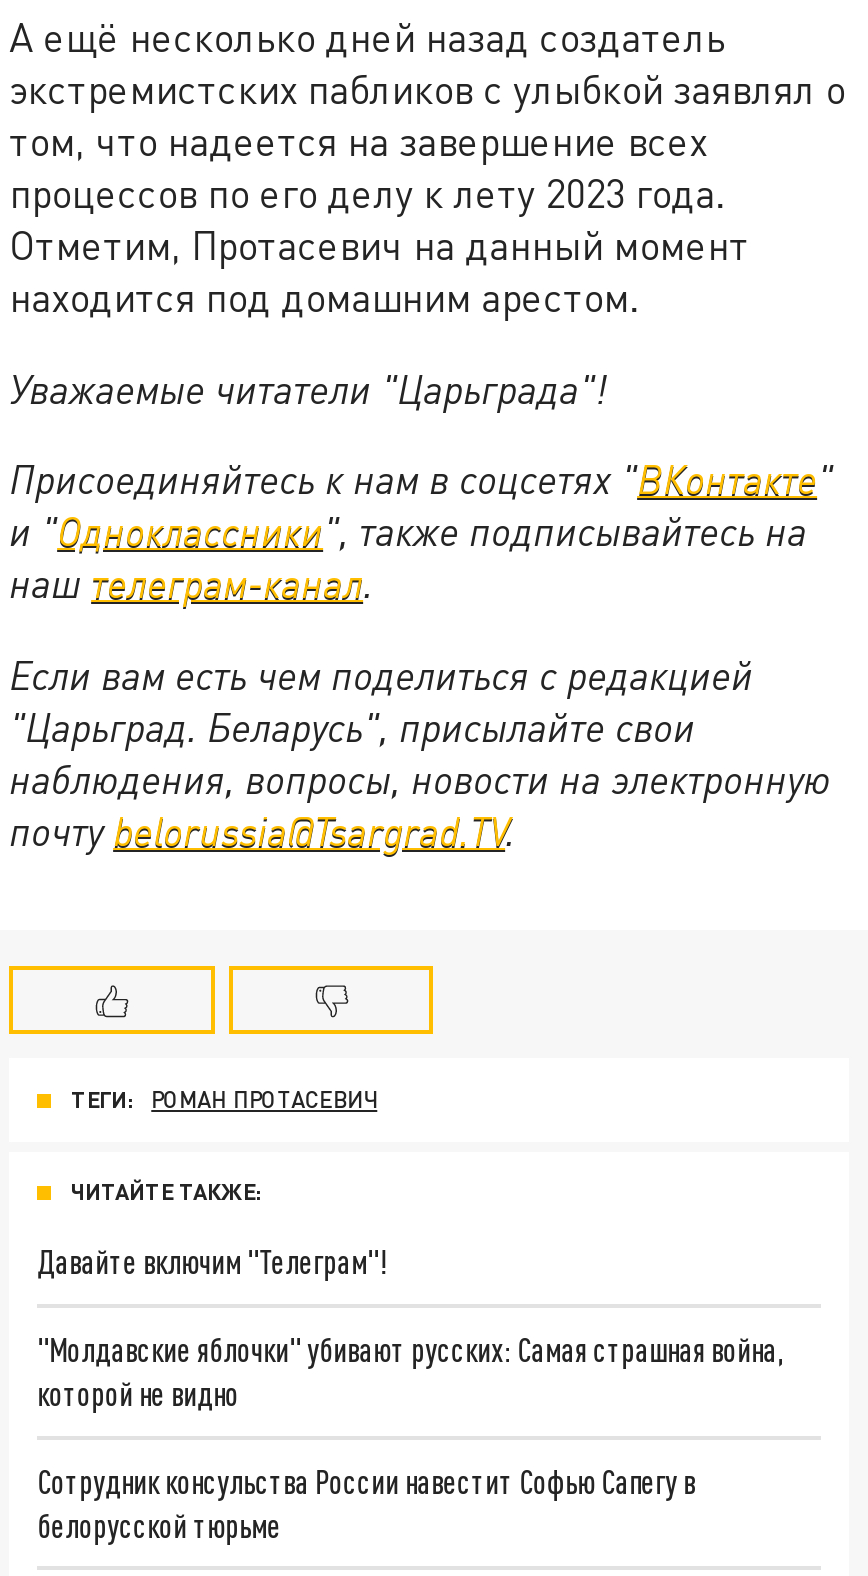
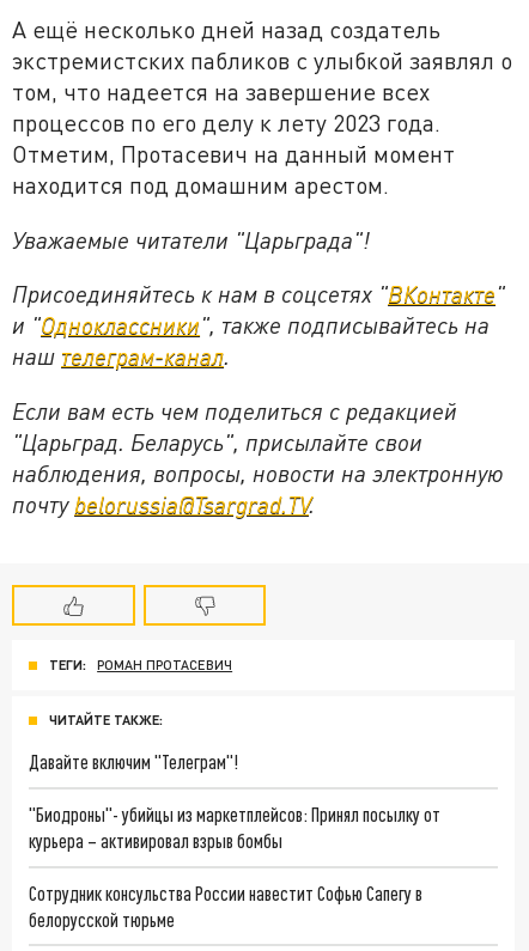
- "Молдавские яблочки" убивают русских: Самая страшная война,
- которой не видно
+ "Биодроны"- убийцы из маркетплейсов: Принял посылку от
+ курьера – активировал взрыв бомбы
